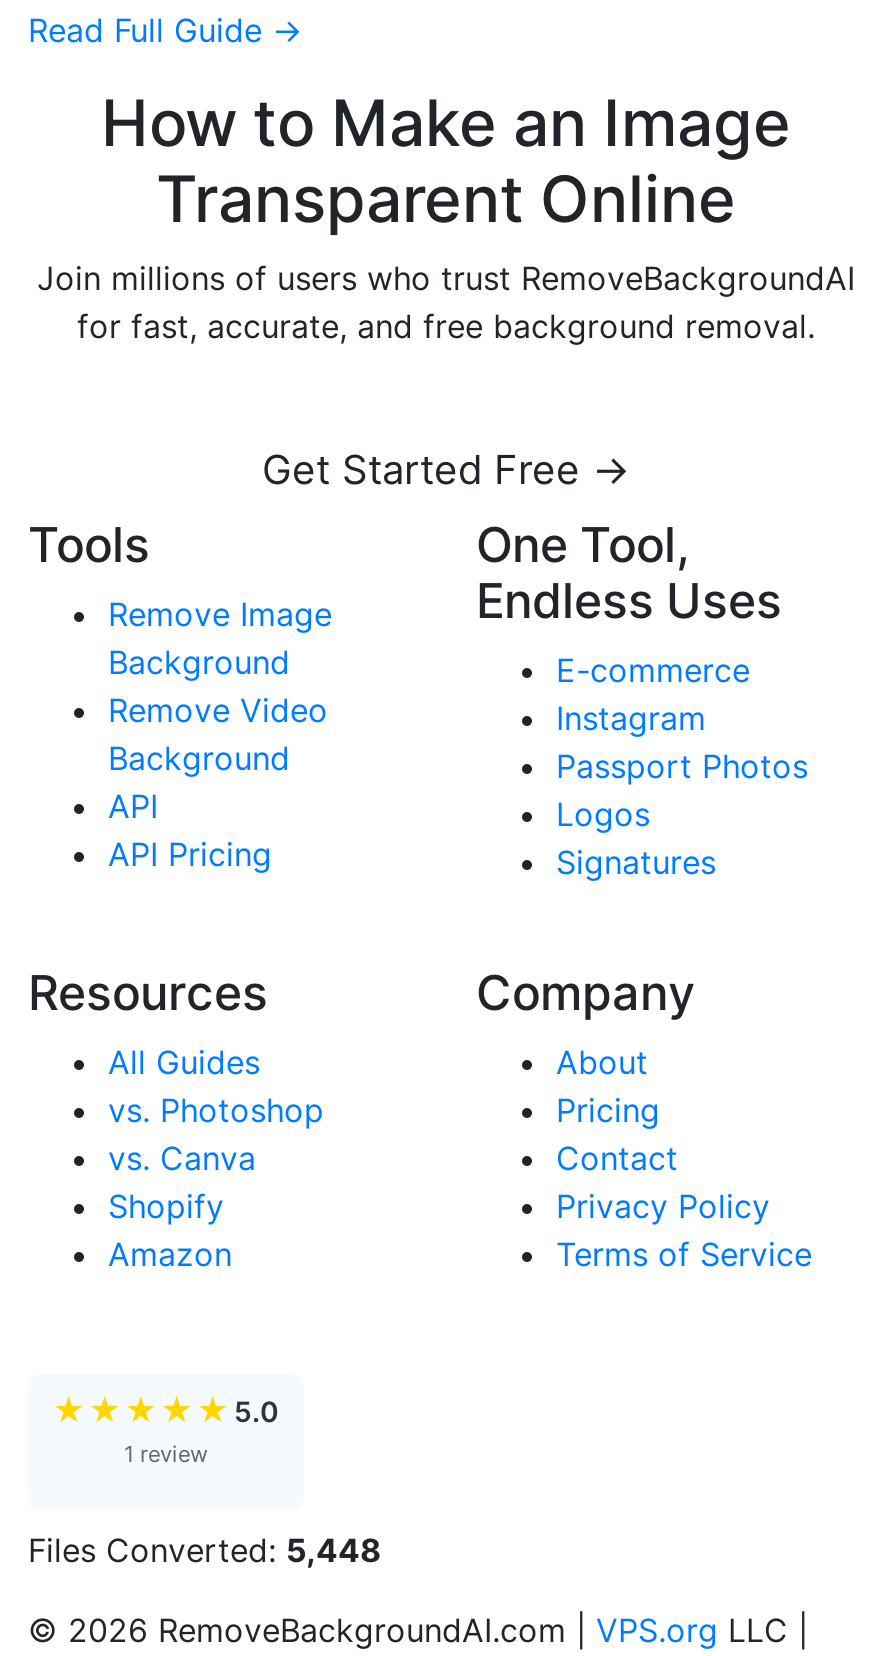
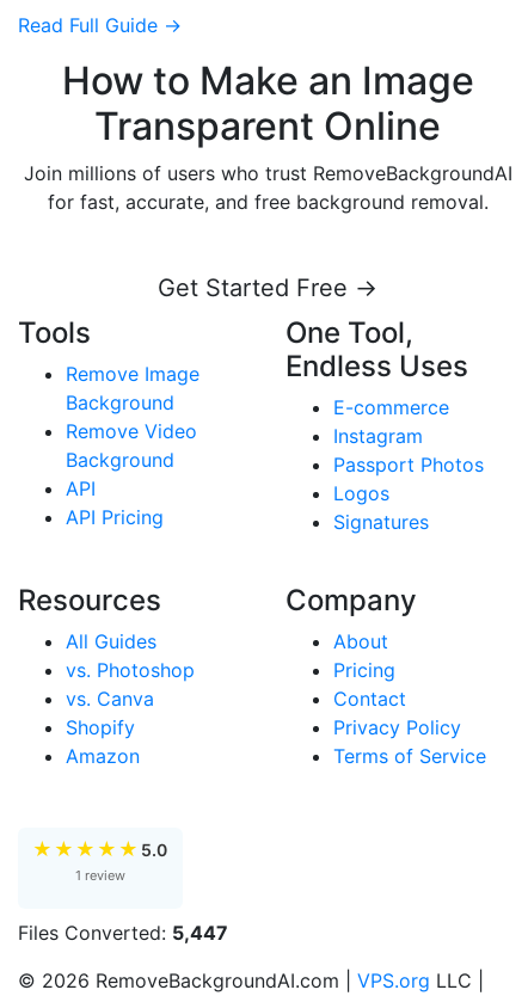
- Files Converted: 5,448
+ Files Converted: 5,447
